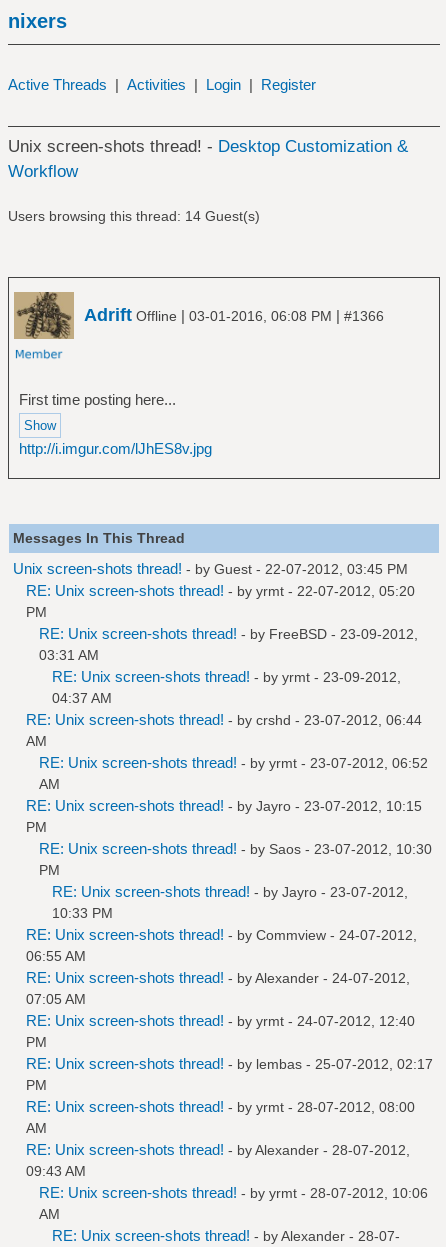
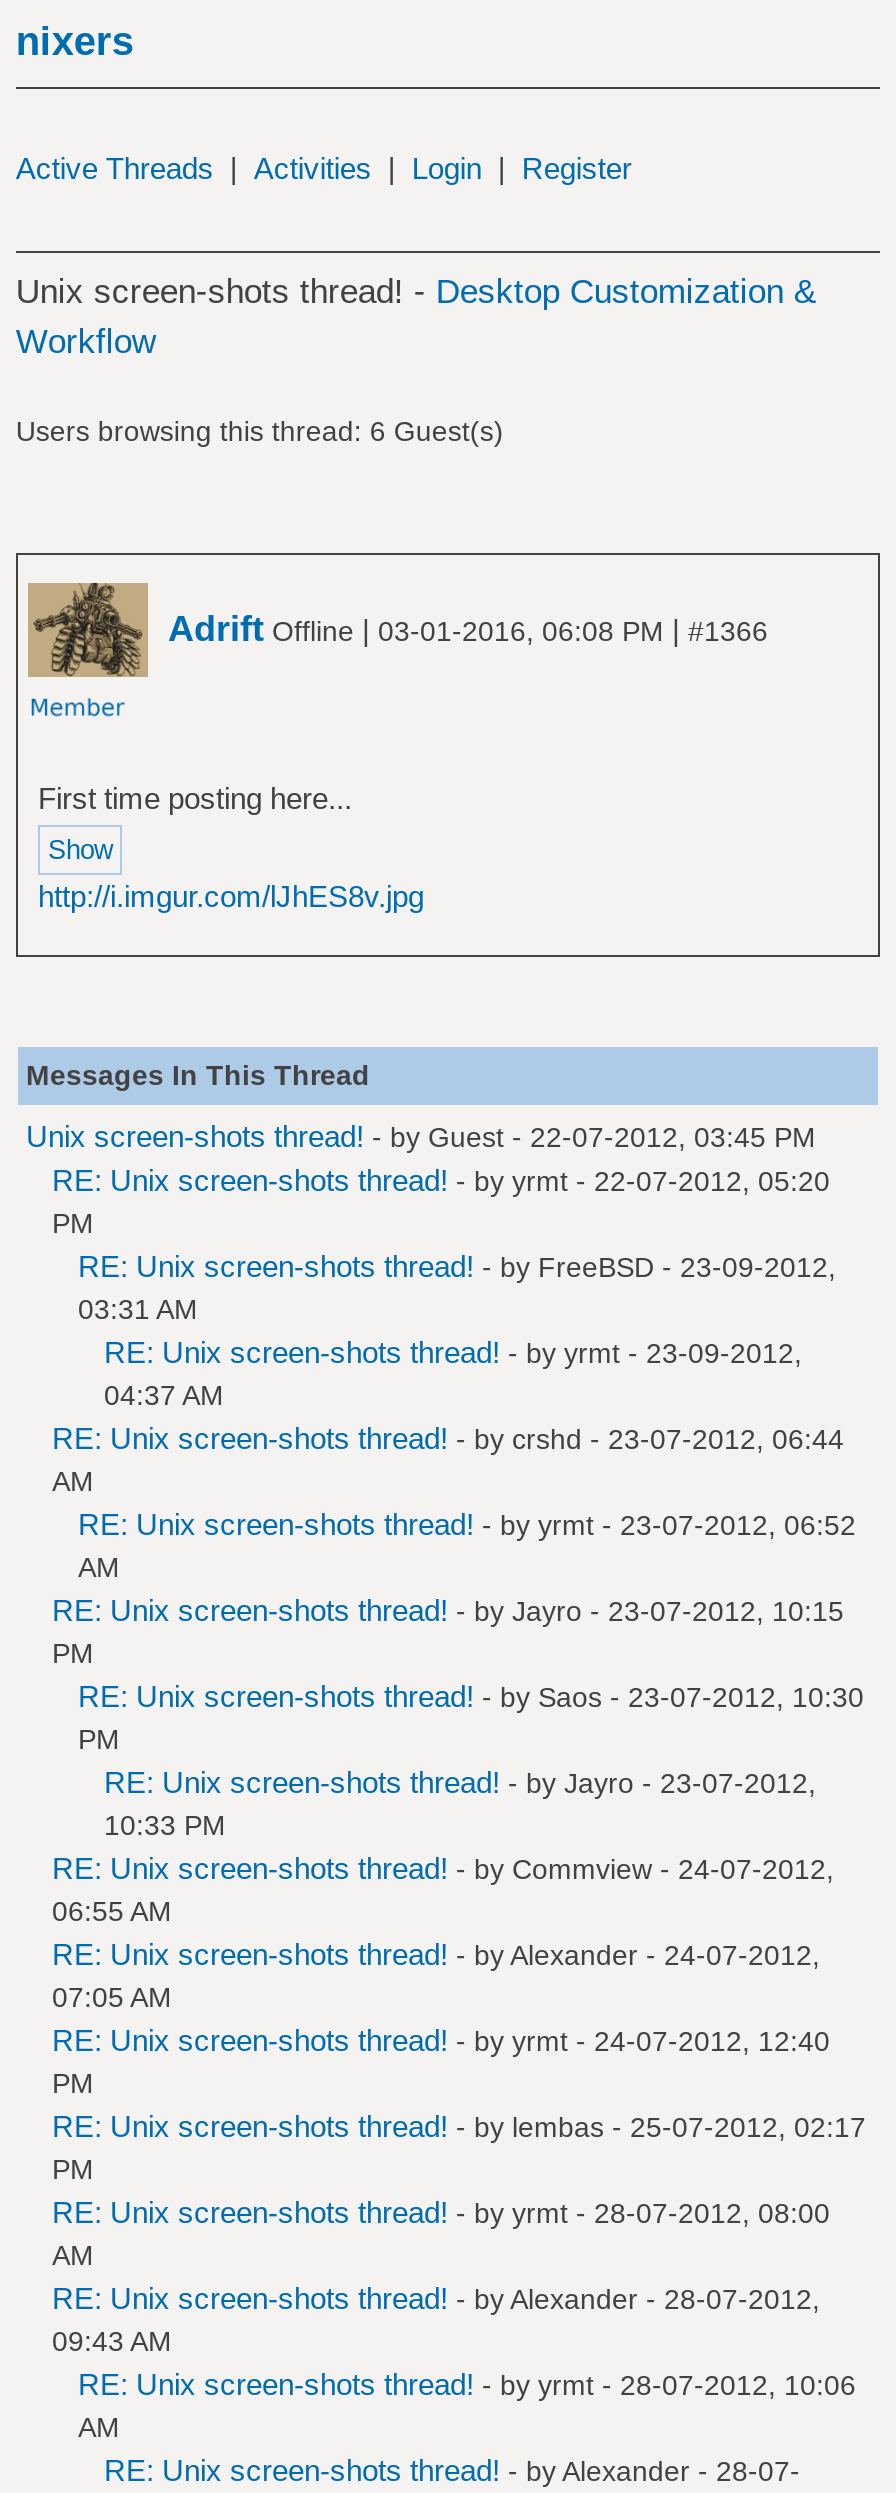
- Users browsing this thread: 14 Guest(s)
+ Users browsing this thread: 6 Guest(s)
